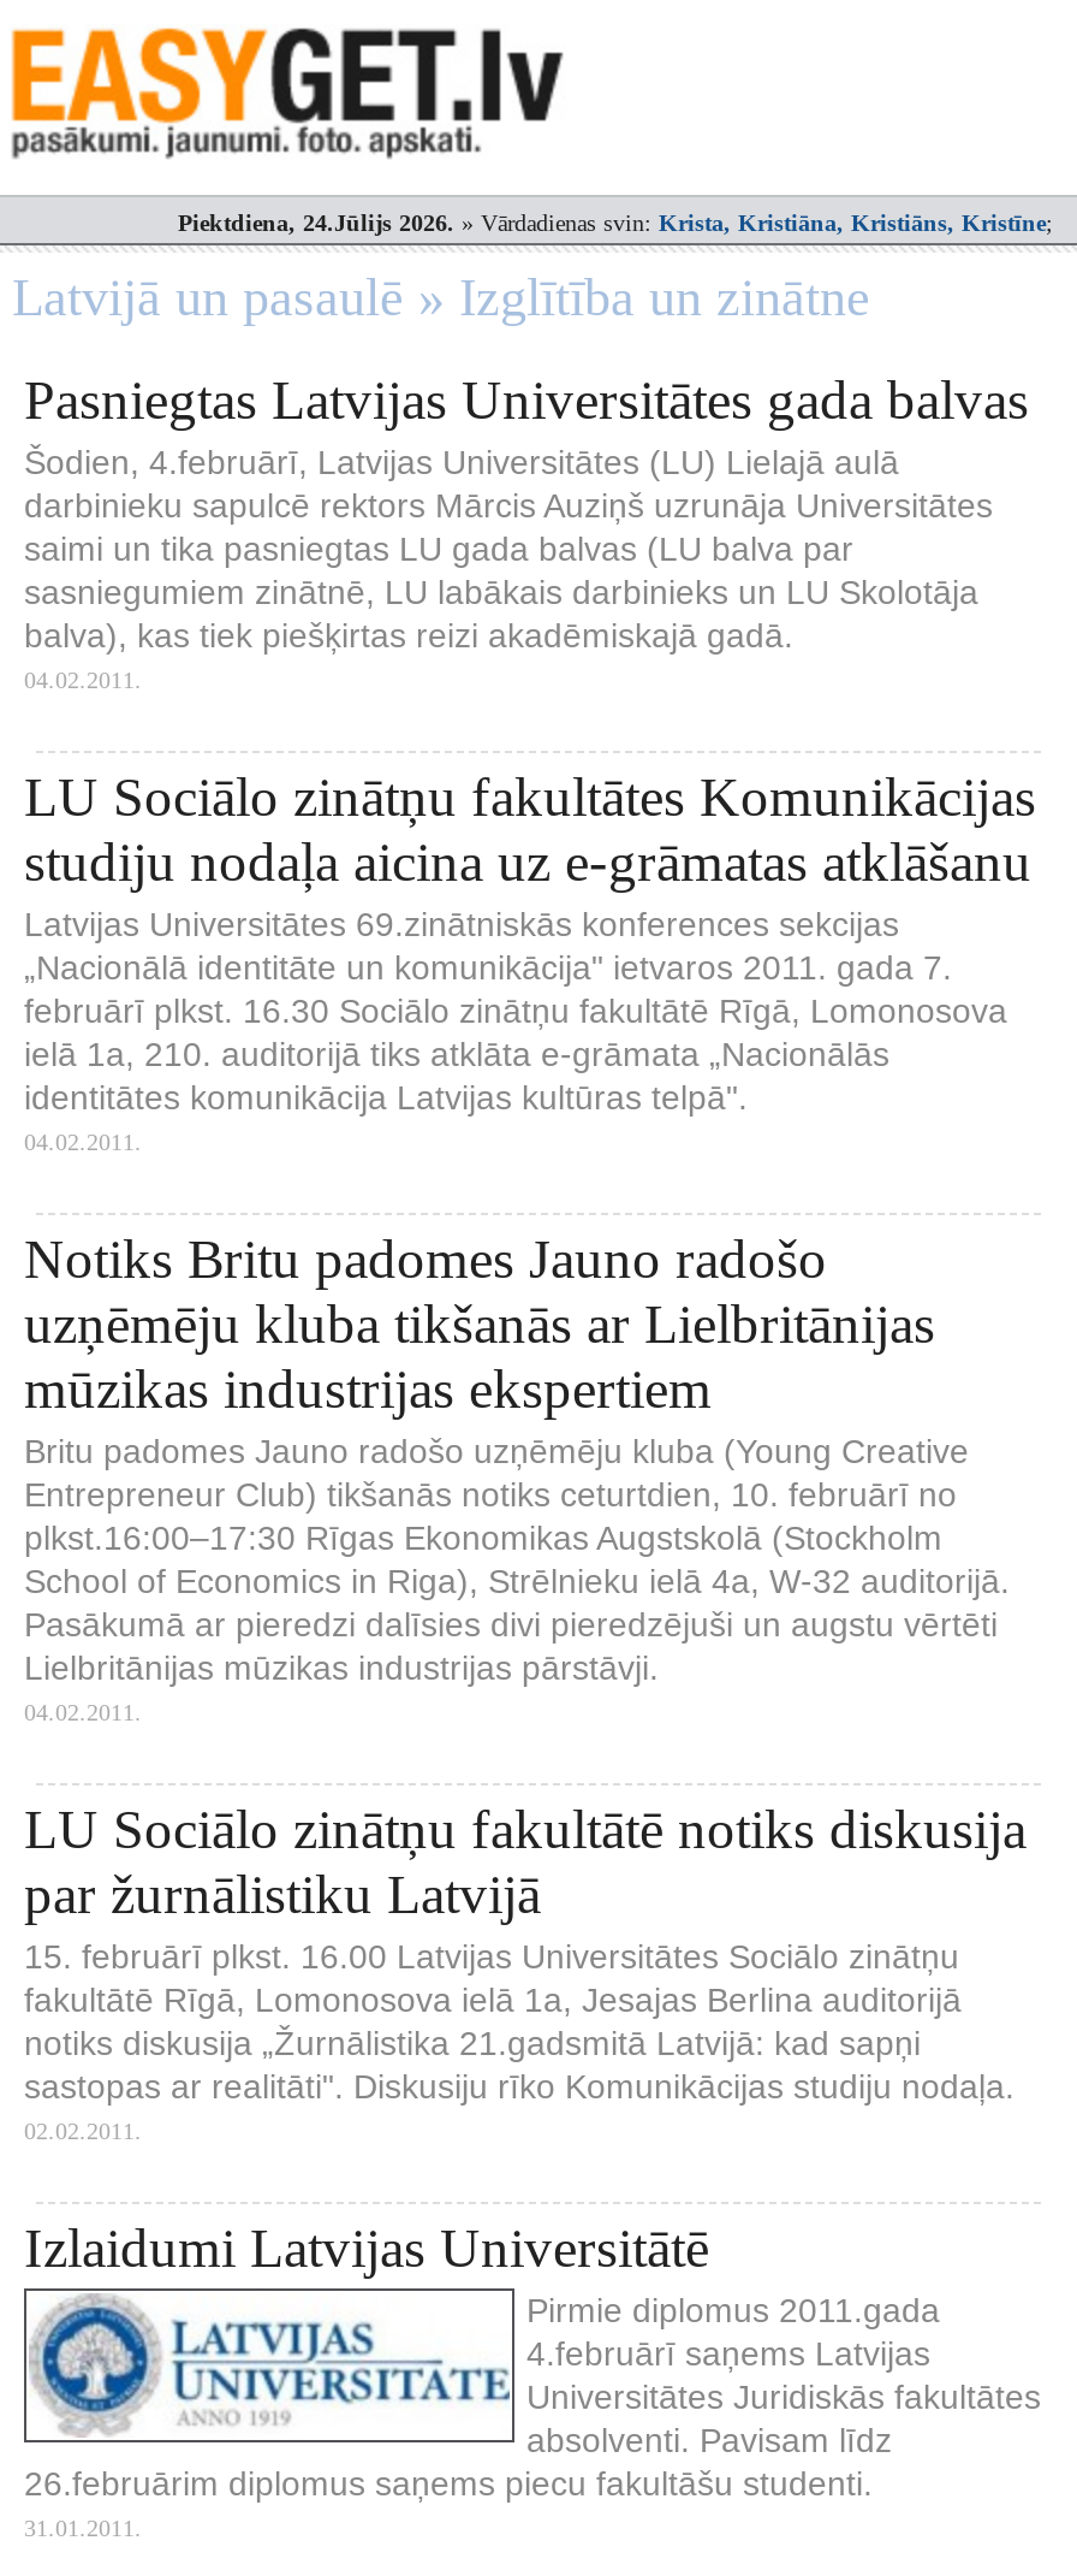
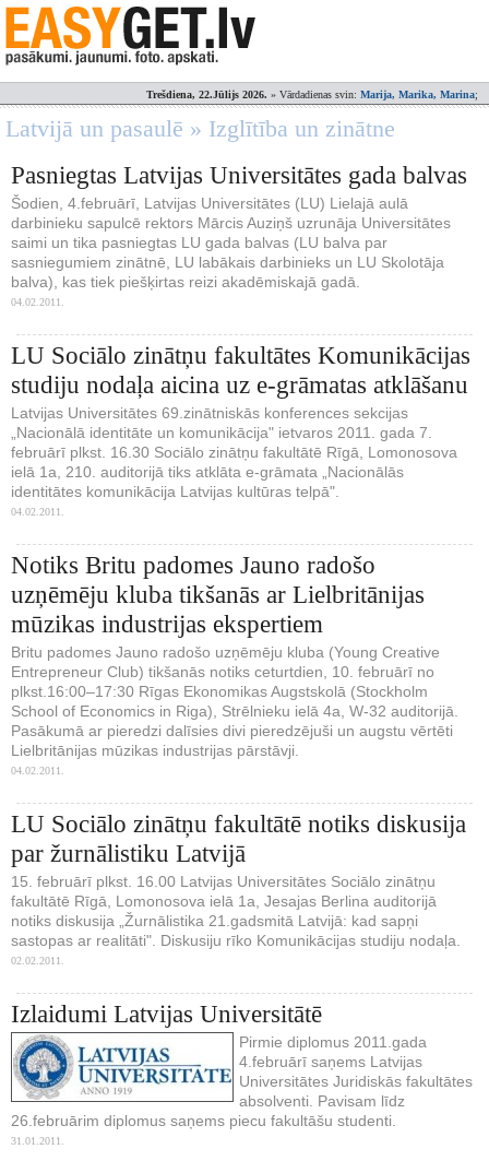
- Piektdiena, 24.Jūlijs 2026.» Vārdadienas svin: Krista, Kristiāna, Kristiāns, Kristīne;
+ Trešdiena, 22.Jūlijs 2026.» Vārdadienas svin: Marija, Marika, Marina;
